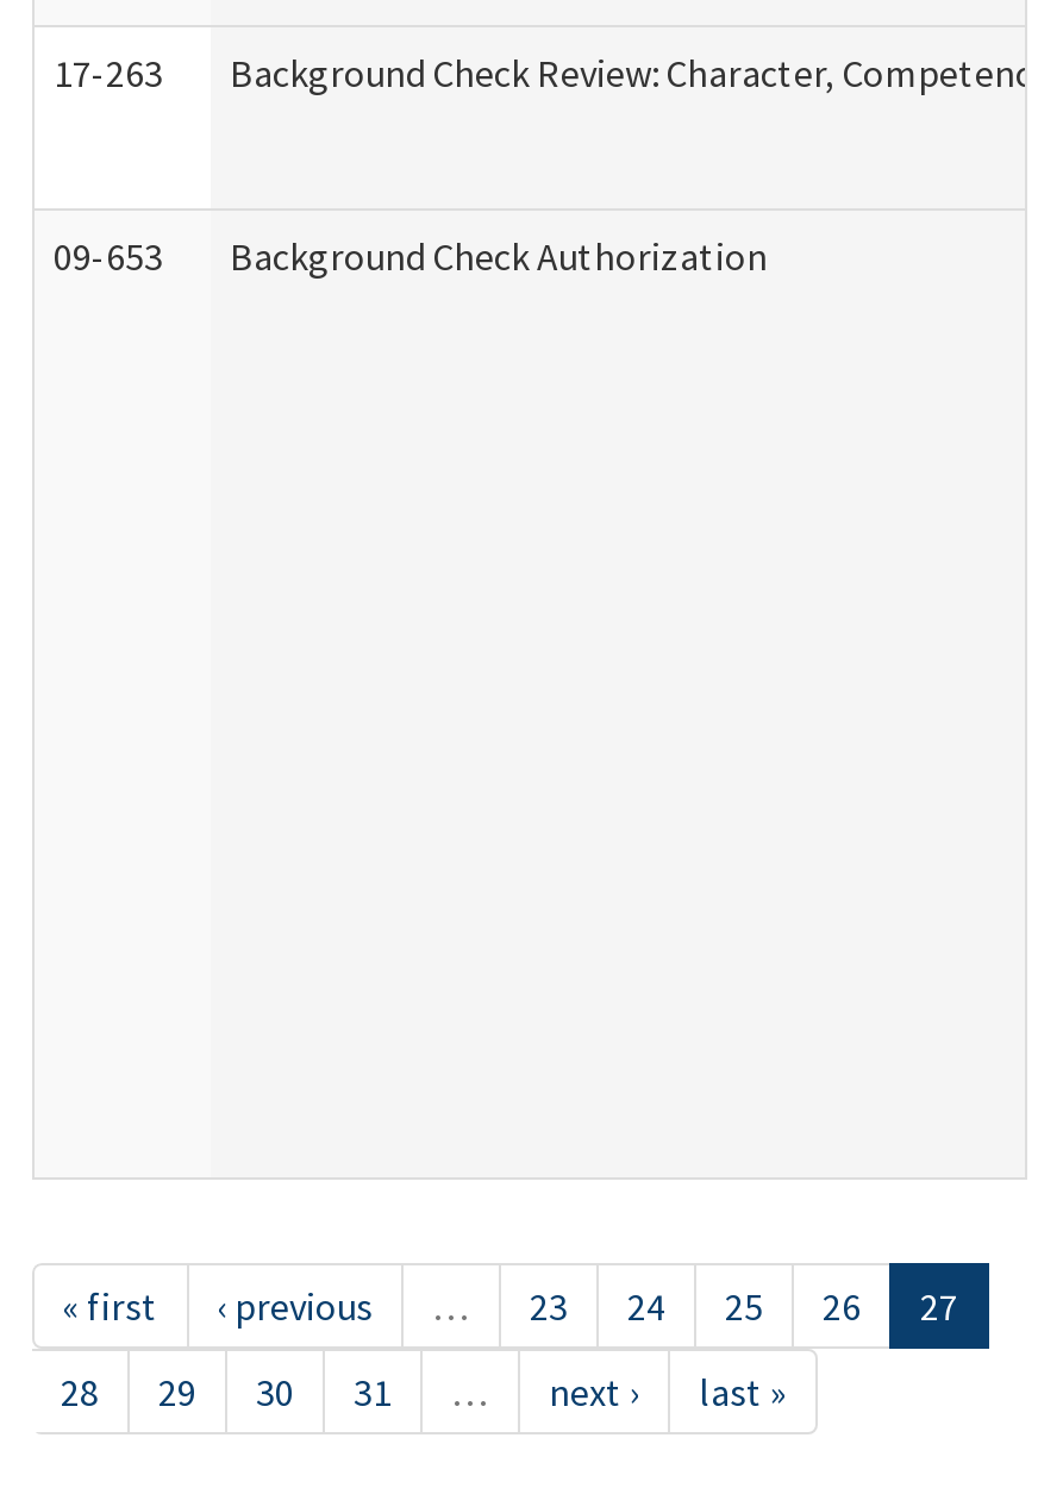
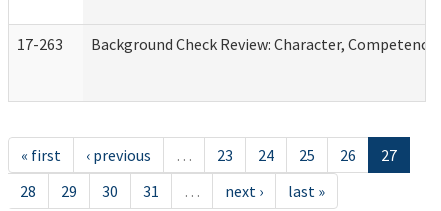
- 09-653
- Background Check Authorization
